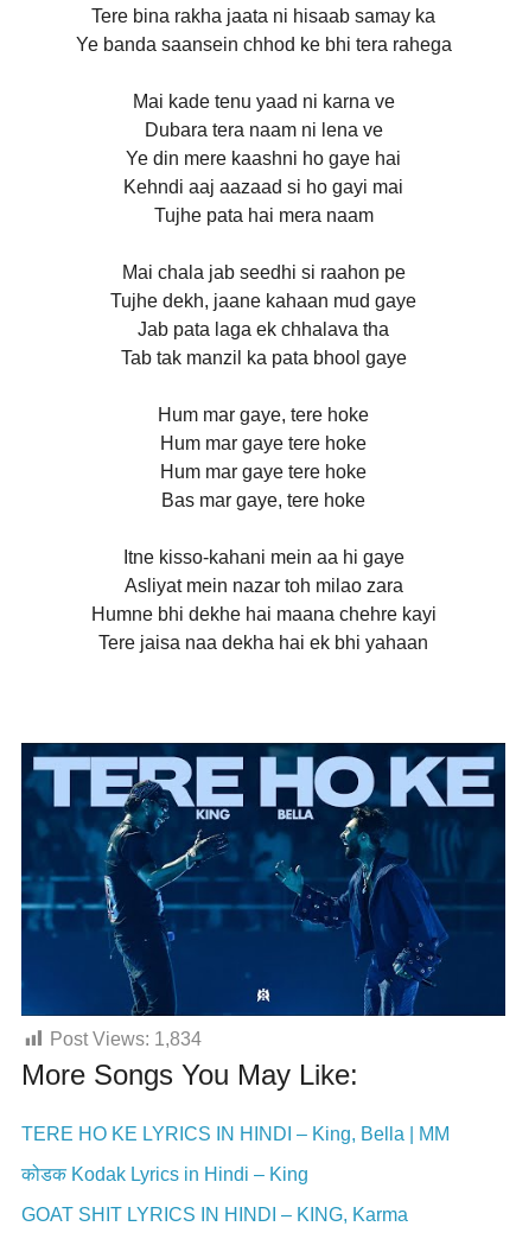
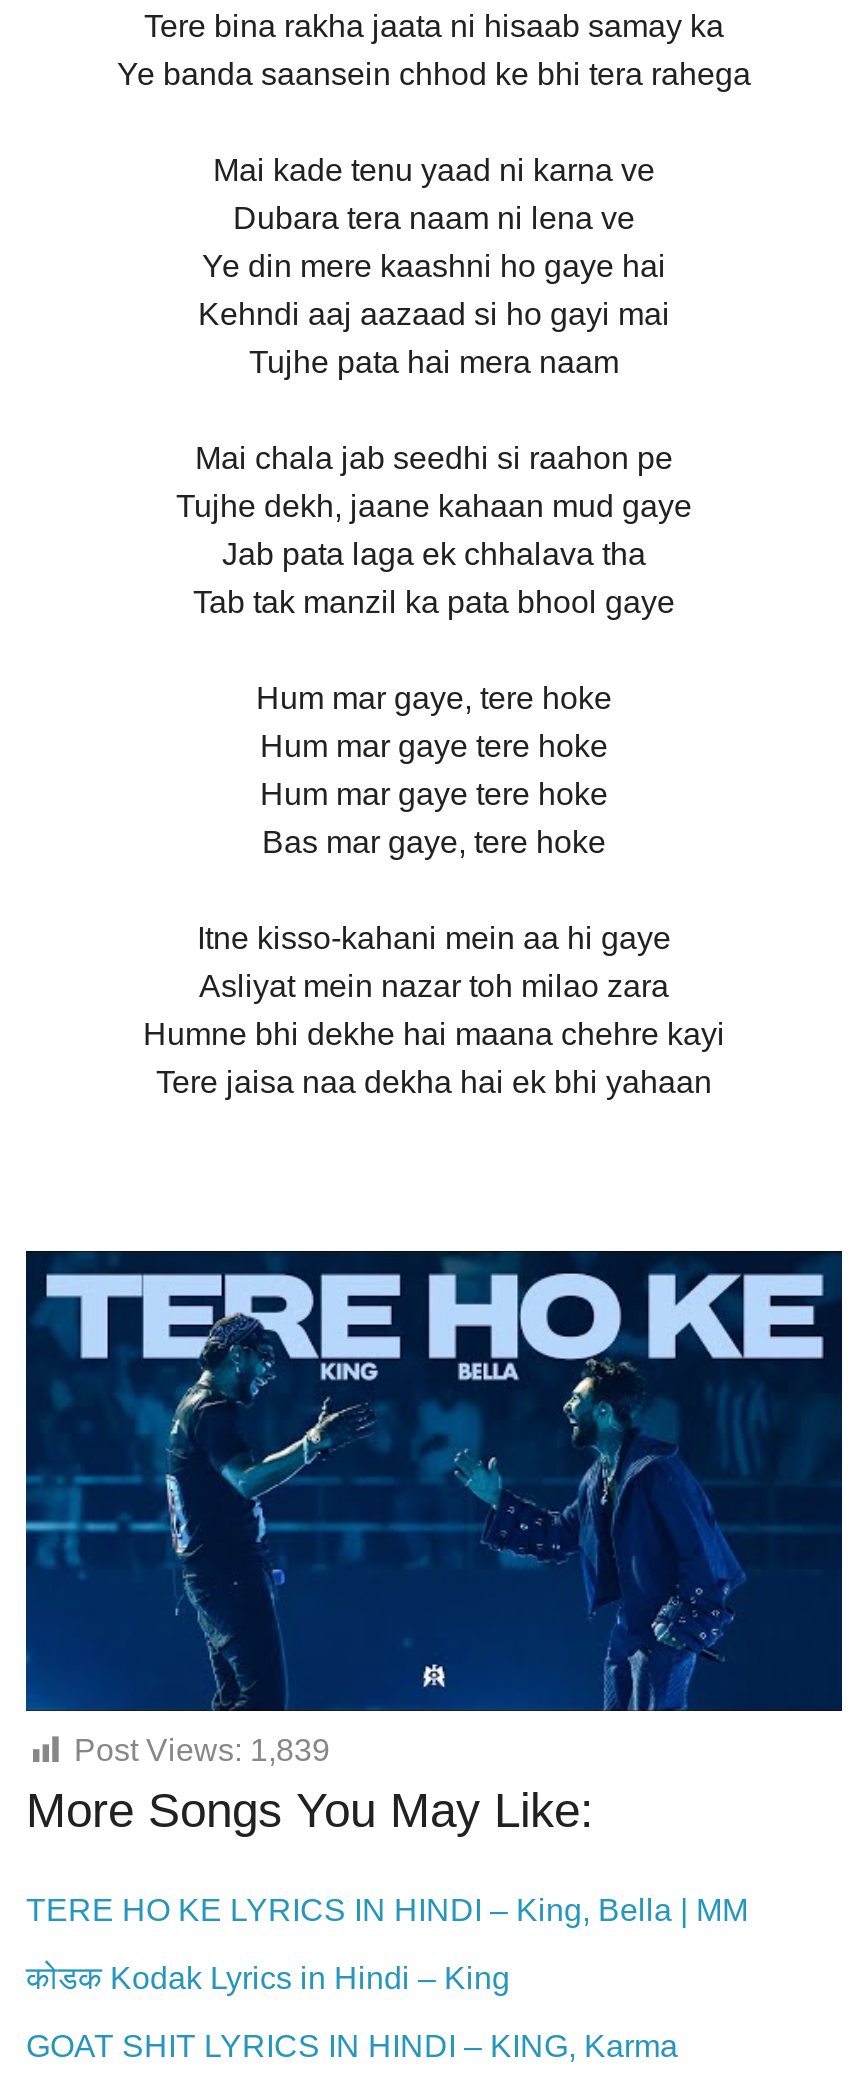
- Post Views: 1,834
+ Post Views: 1,839
